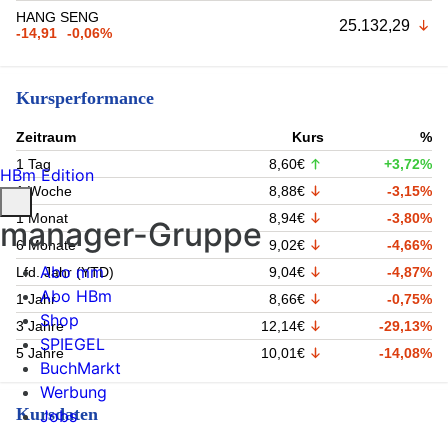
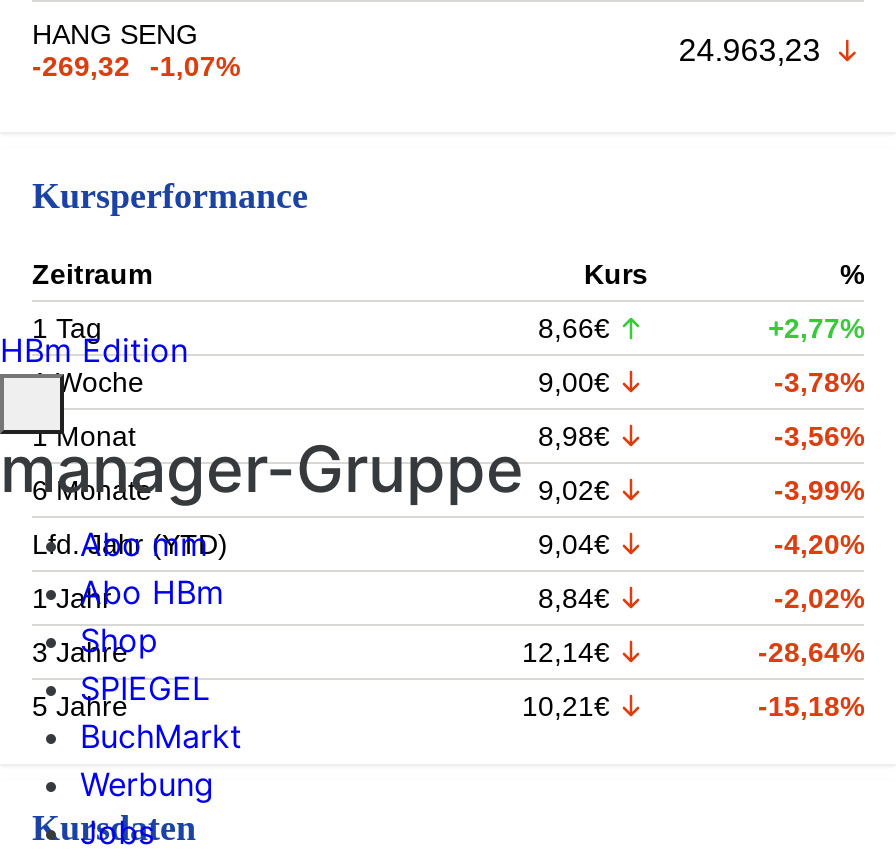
- 25.132,29
+ 24.963,23

- -14,91
+ -269,32

- -0,06%
+ -1,07%

- 8,60€
+ 8,66€

- +3,72%
+ +2,77%

- 8,88€
+ 9,00€

- -3,15%
+ -3,78%

- 8,94€
+ 8,98€

- -3,80%
+ -3,56%

- -4,66%
+ -3,99%

- -4,87%
+ -4,20%

- 8,66€
+ 8,84€

- -0,75%
+ -2,02%

- -29,13%
+ -28,64%

- 10,01€
+ 10,21€

- -14,08%
+ -15,18%
